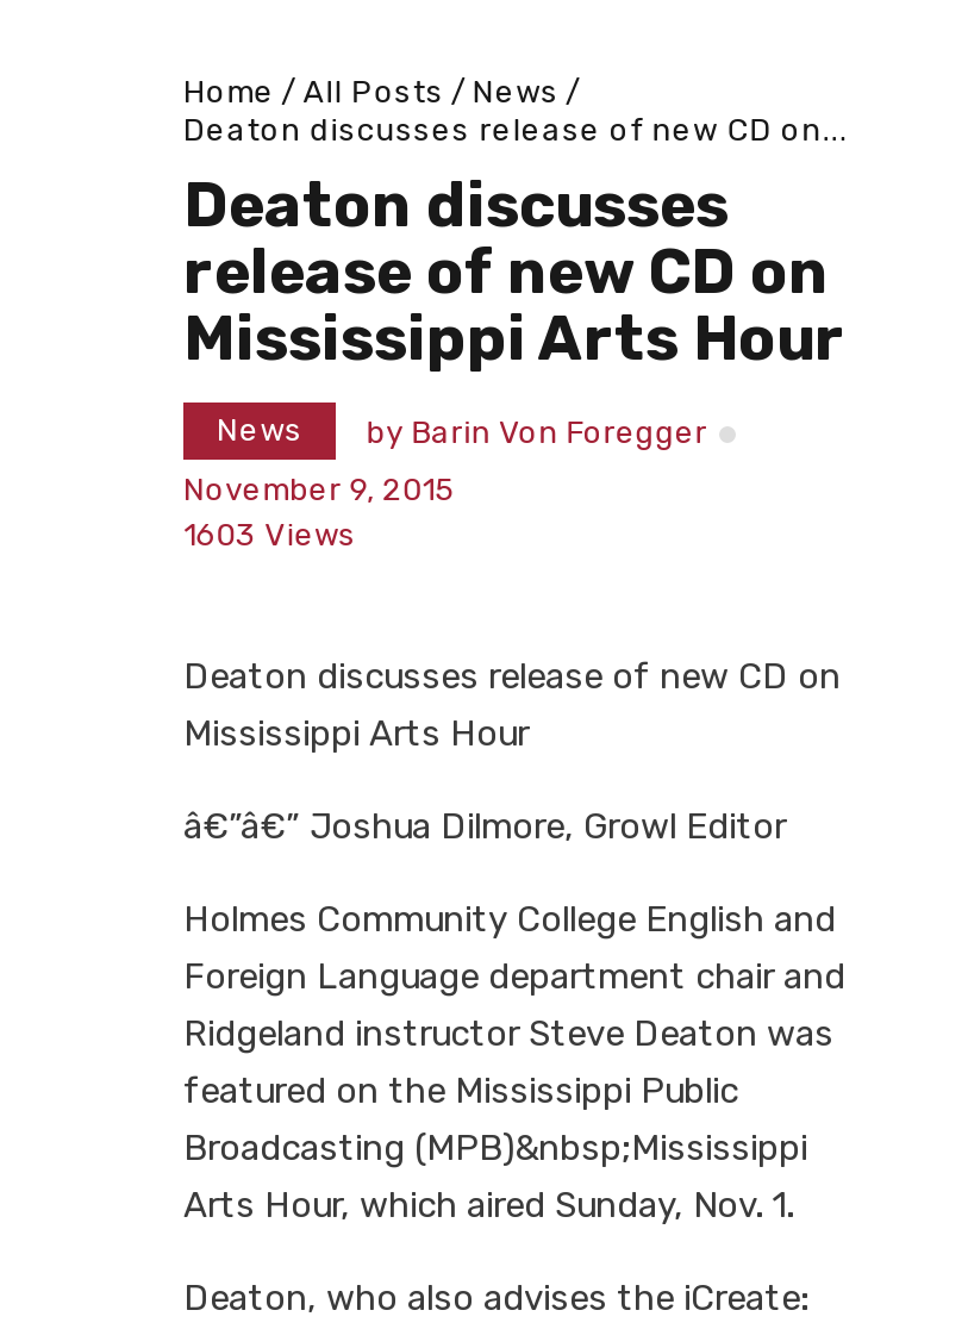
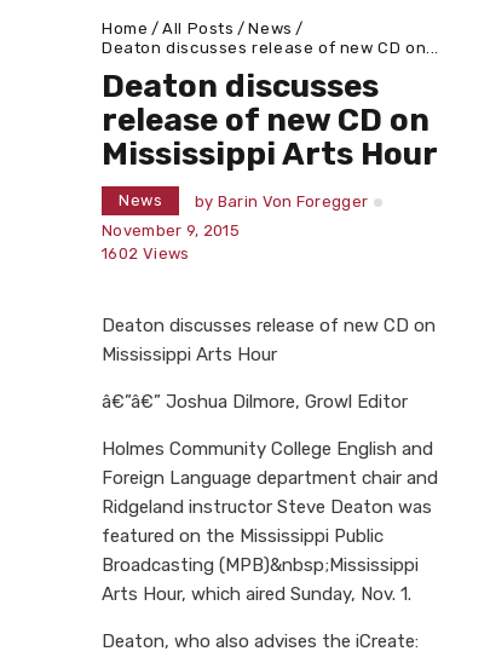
- 1603 Views
+ 1602 Views
